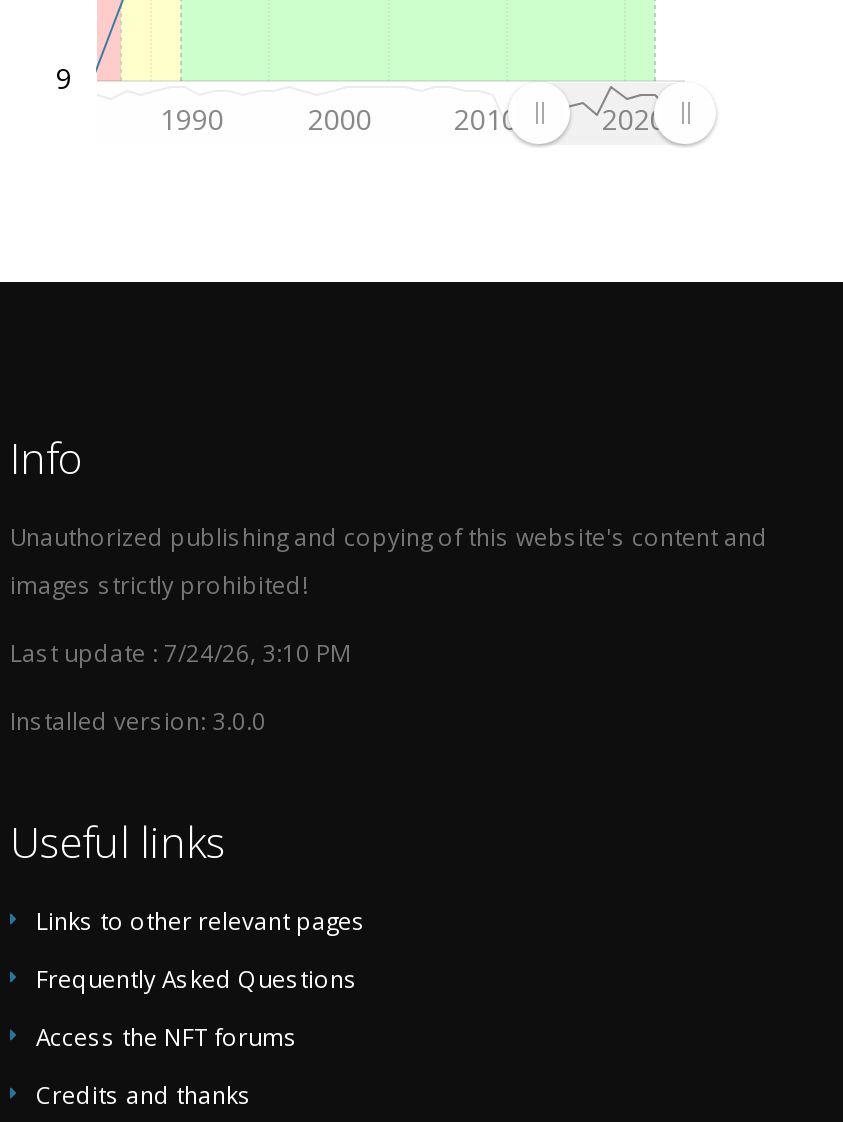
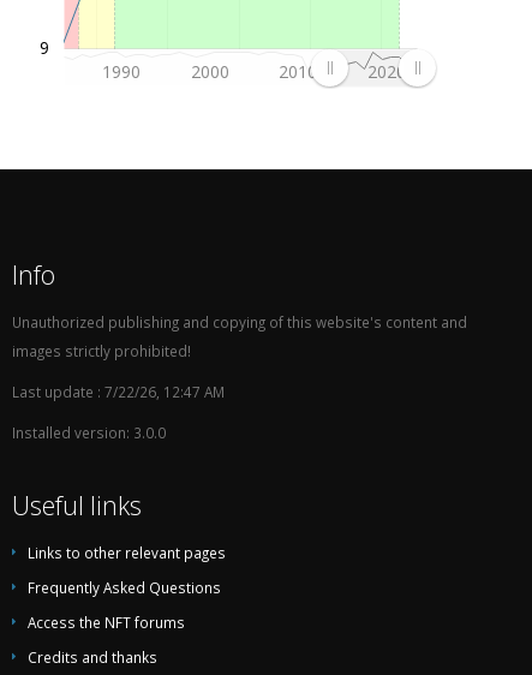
- Last update : 7/24/26, 3:10 PM
+ Last update : 7/22/26, 12:47 AM
